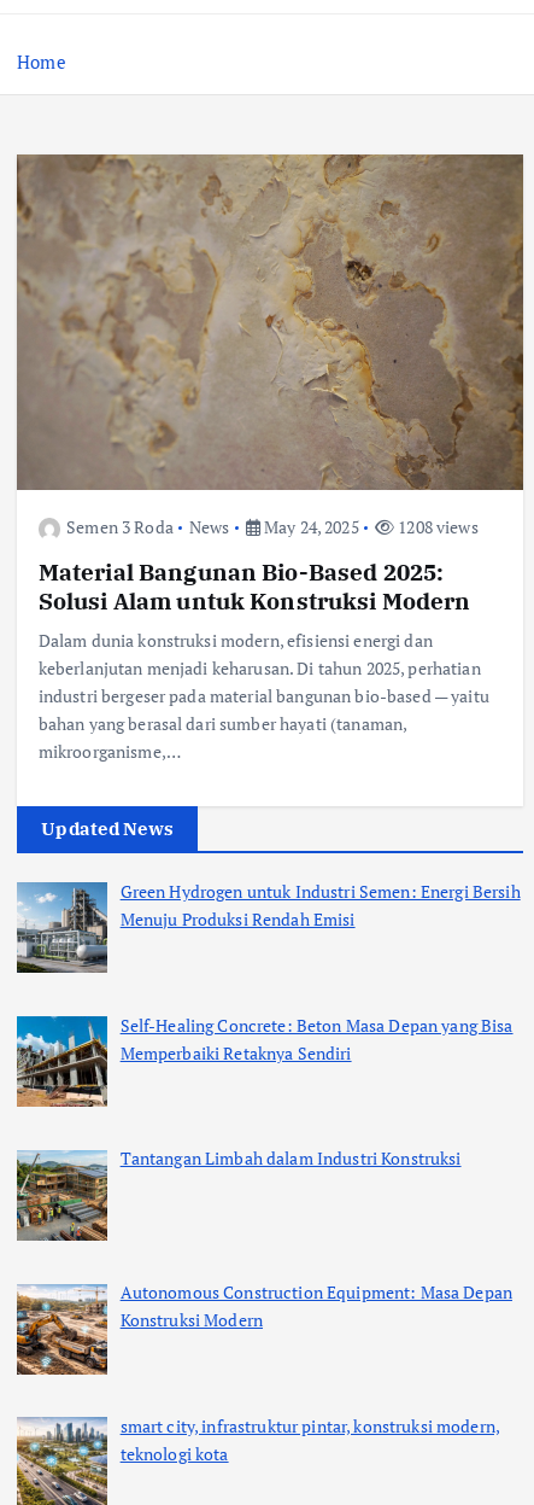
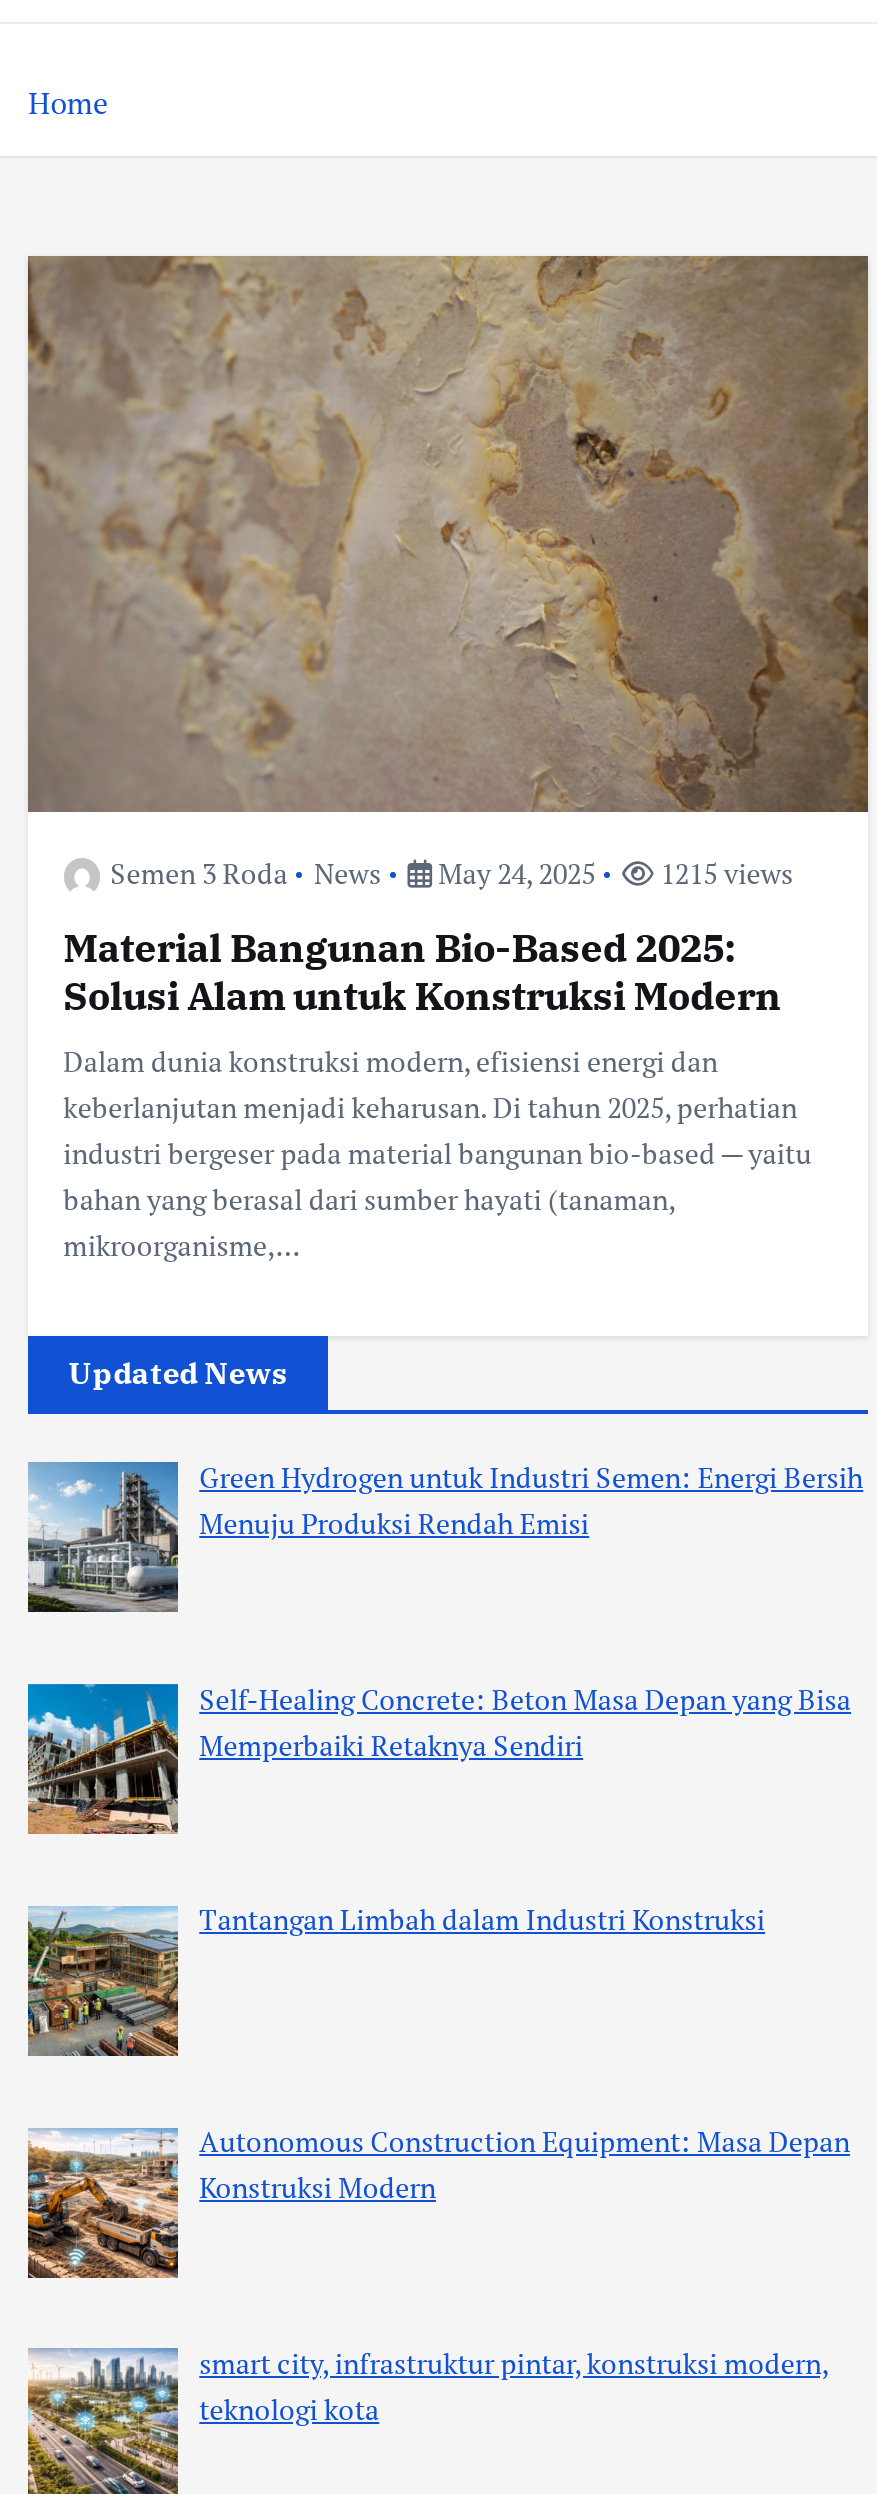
- Semen 3 Roda News May 24, 2025 1208 views
+ Semen 3 Roda News May 24, 2025 1215 views
